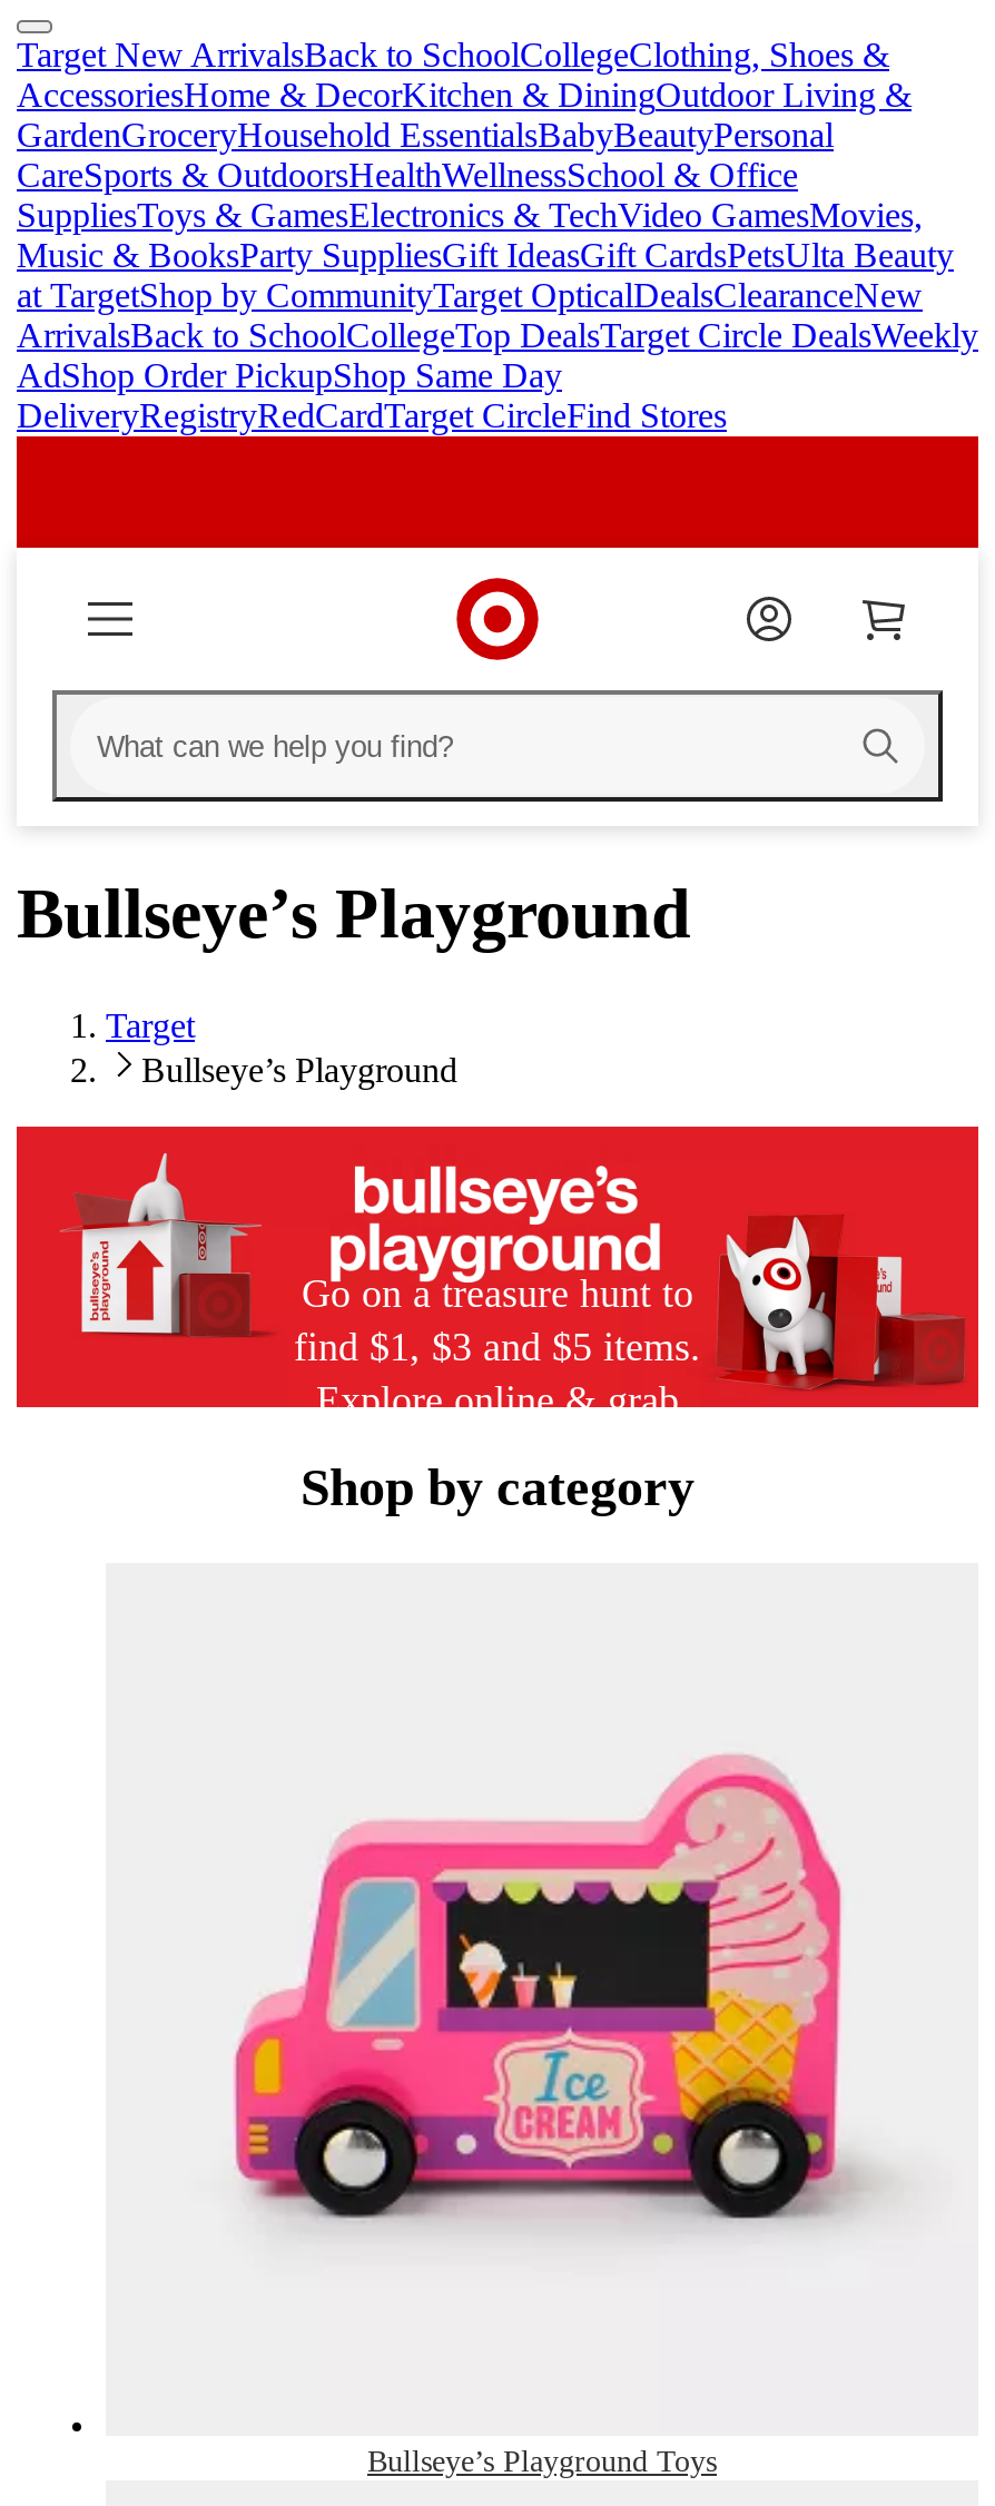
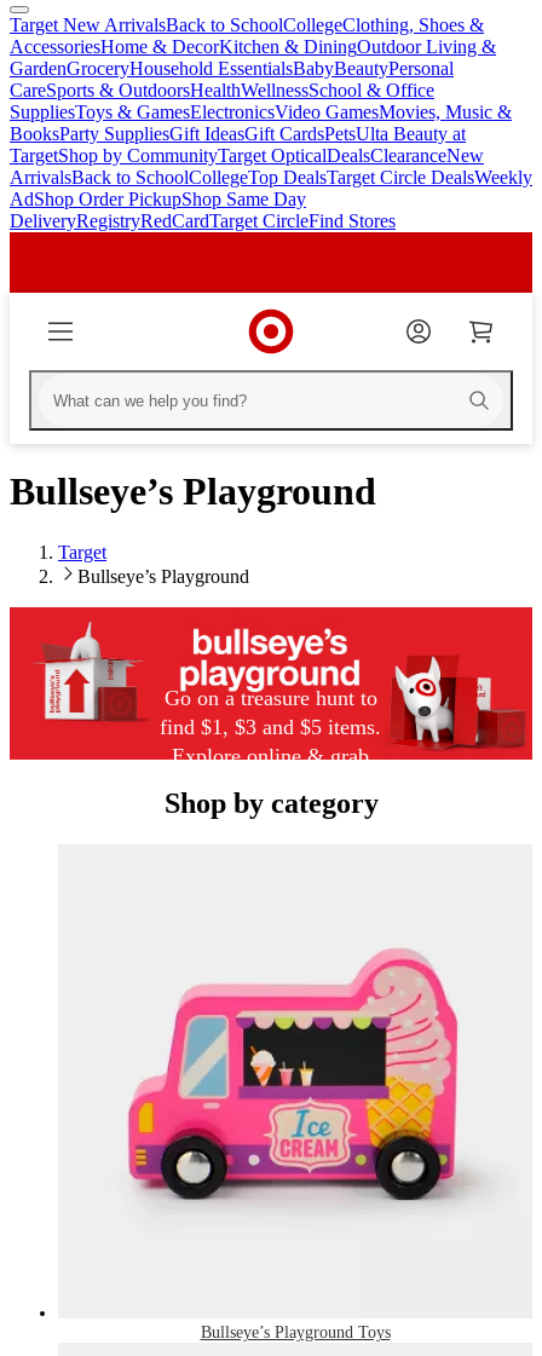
- SuppliesToys & GamesElectronics & TechVideo GamesMovies,
- Music & BooksParty SuppliesGift IdeasGift CardsPetsUlta Beauty
- at TargetShop by CommunityTarget OpticalDealsClearanceNew
+ SuppliesToys & GamesElectronicsVideo GamesMovies, Music &
+ BooksParty SuppliesGift IdeasGift CardsPetsUlta Beauty at
+ TargetShop by CommunityTarget OpticalDealsClearanceNew
